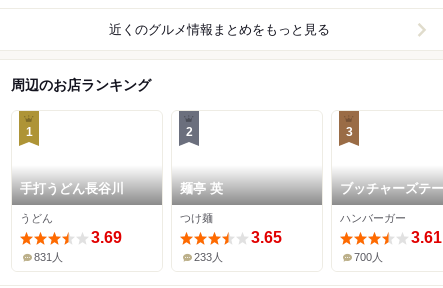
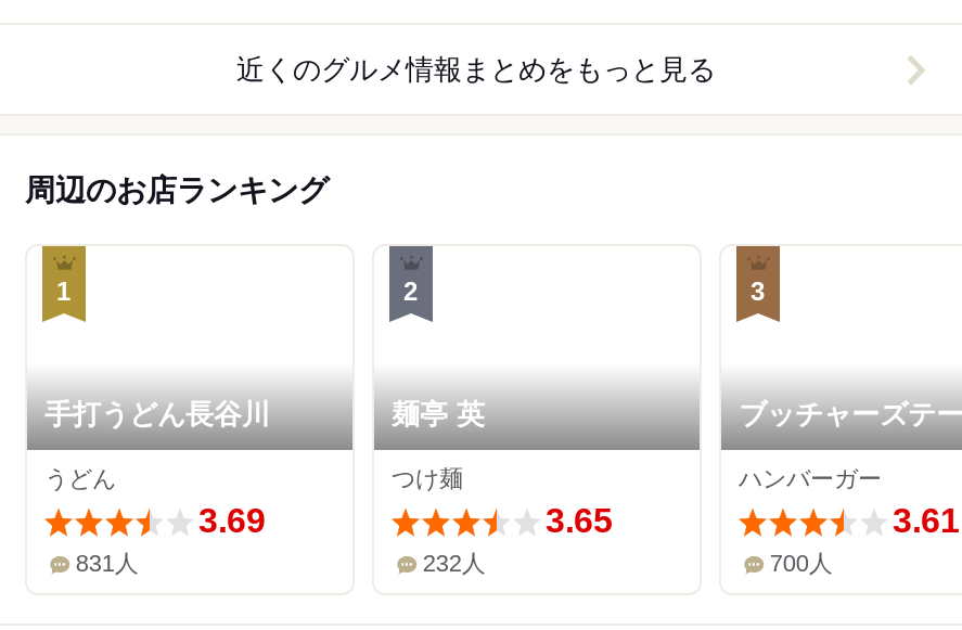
- 233人
+ 232人
